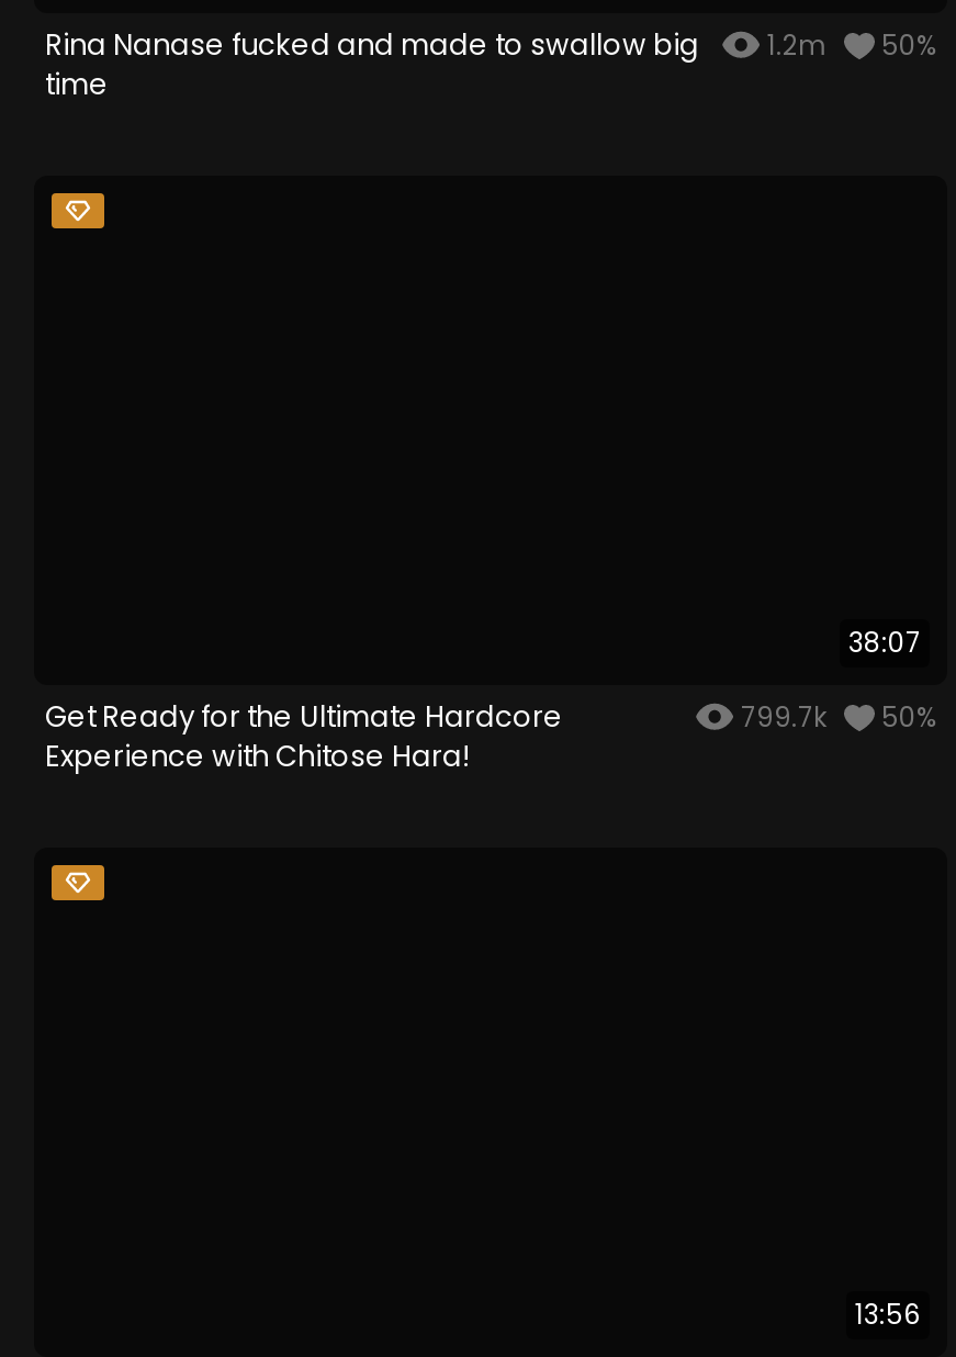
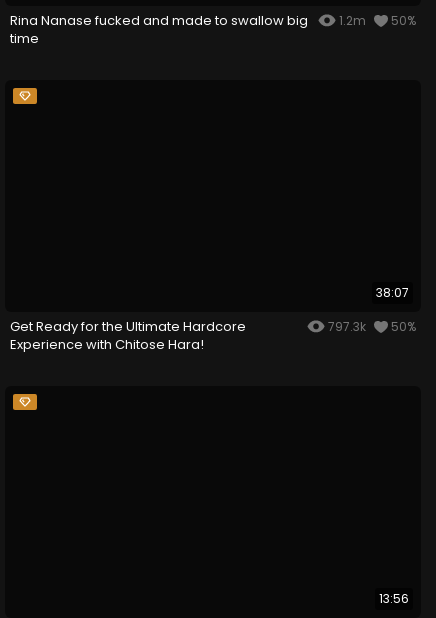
- 799.7k 50%
+ 797.3k 50%
